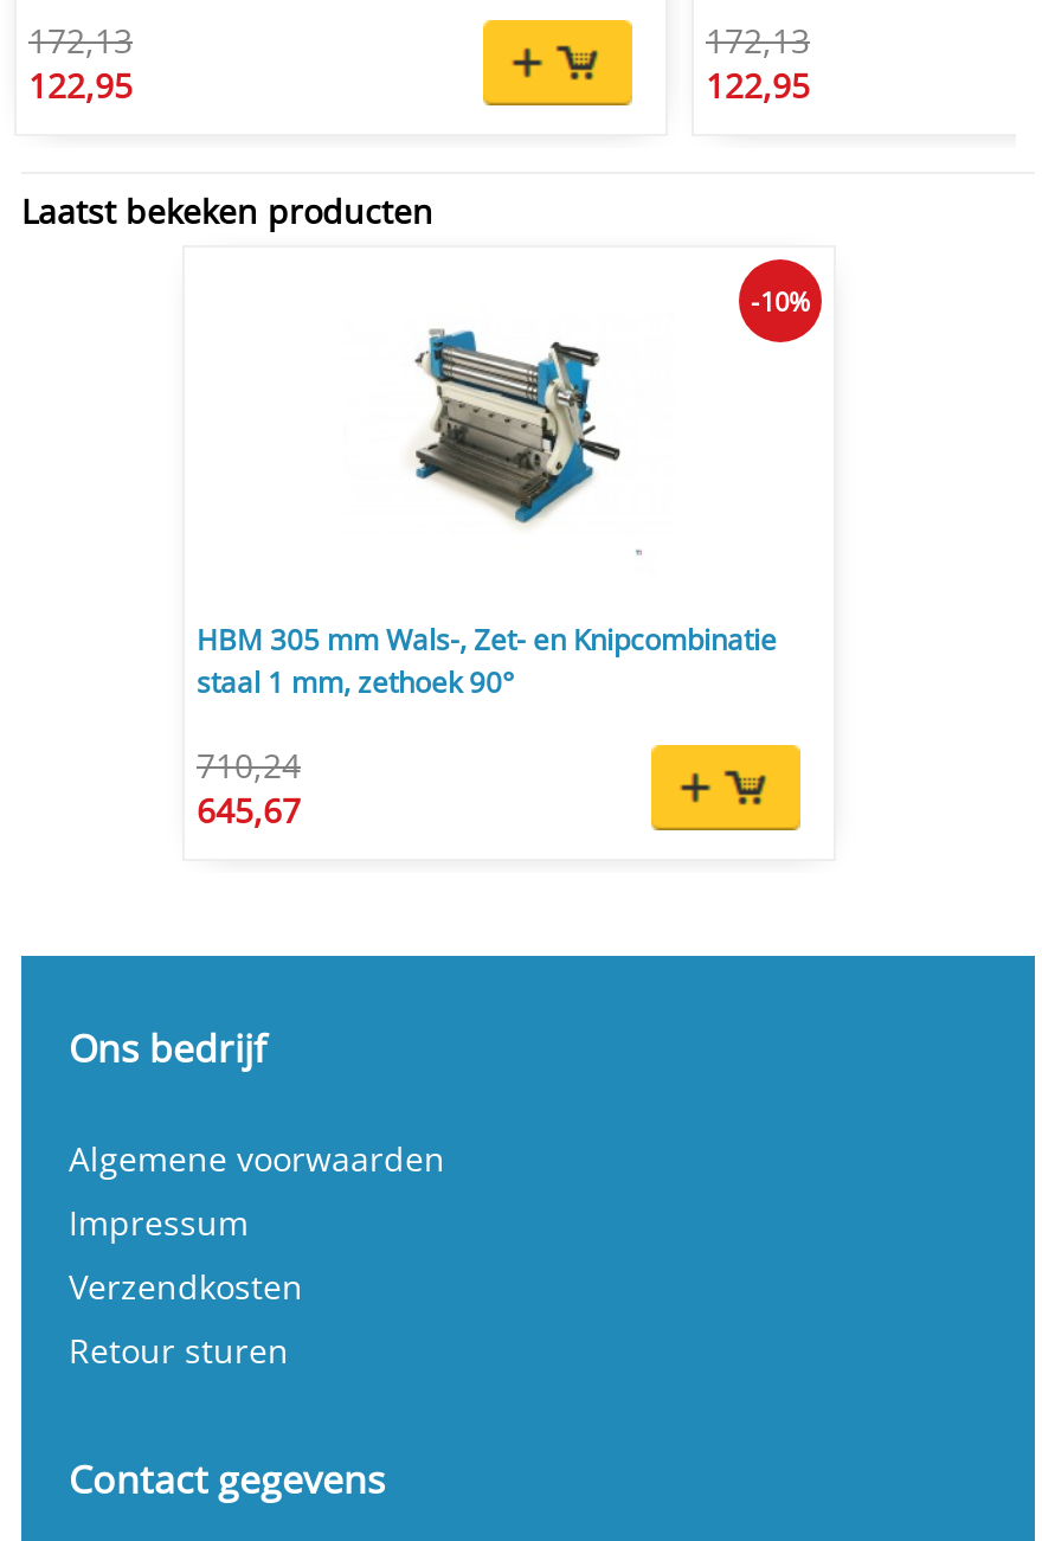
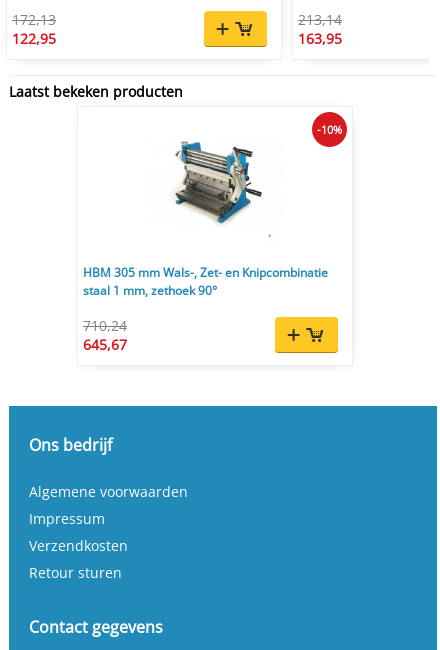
- 172,13
- 122,95
+ 213,14
+ 163,95
